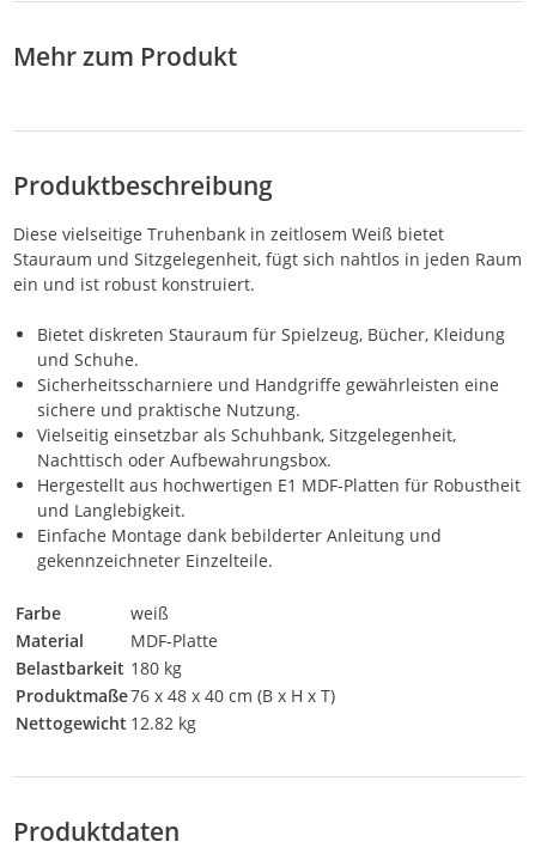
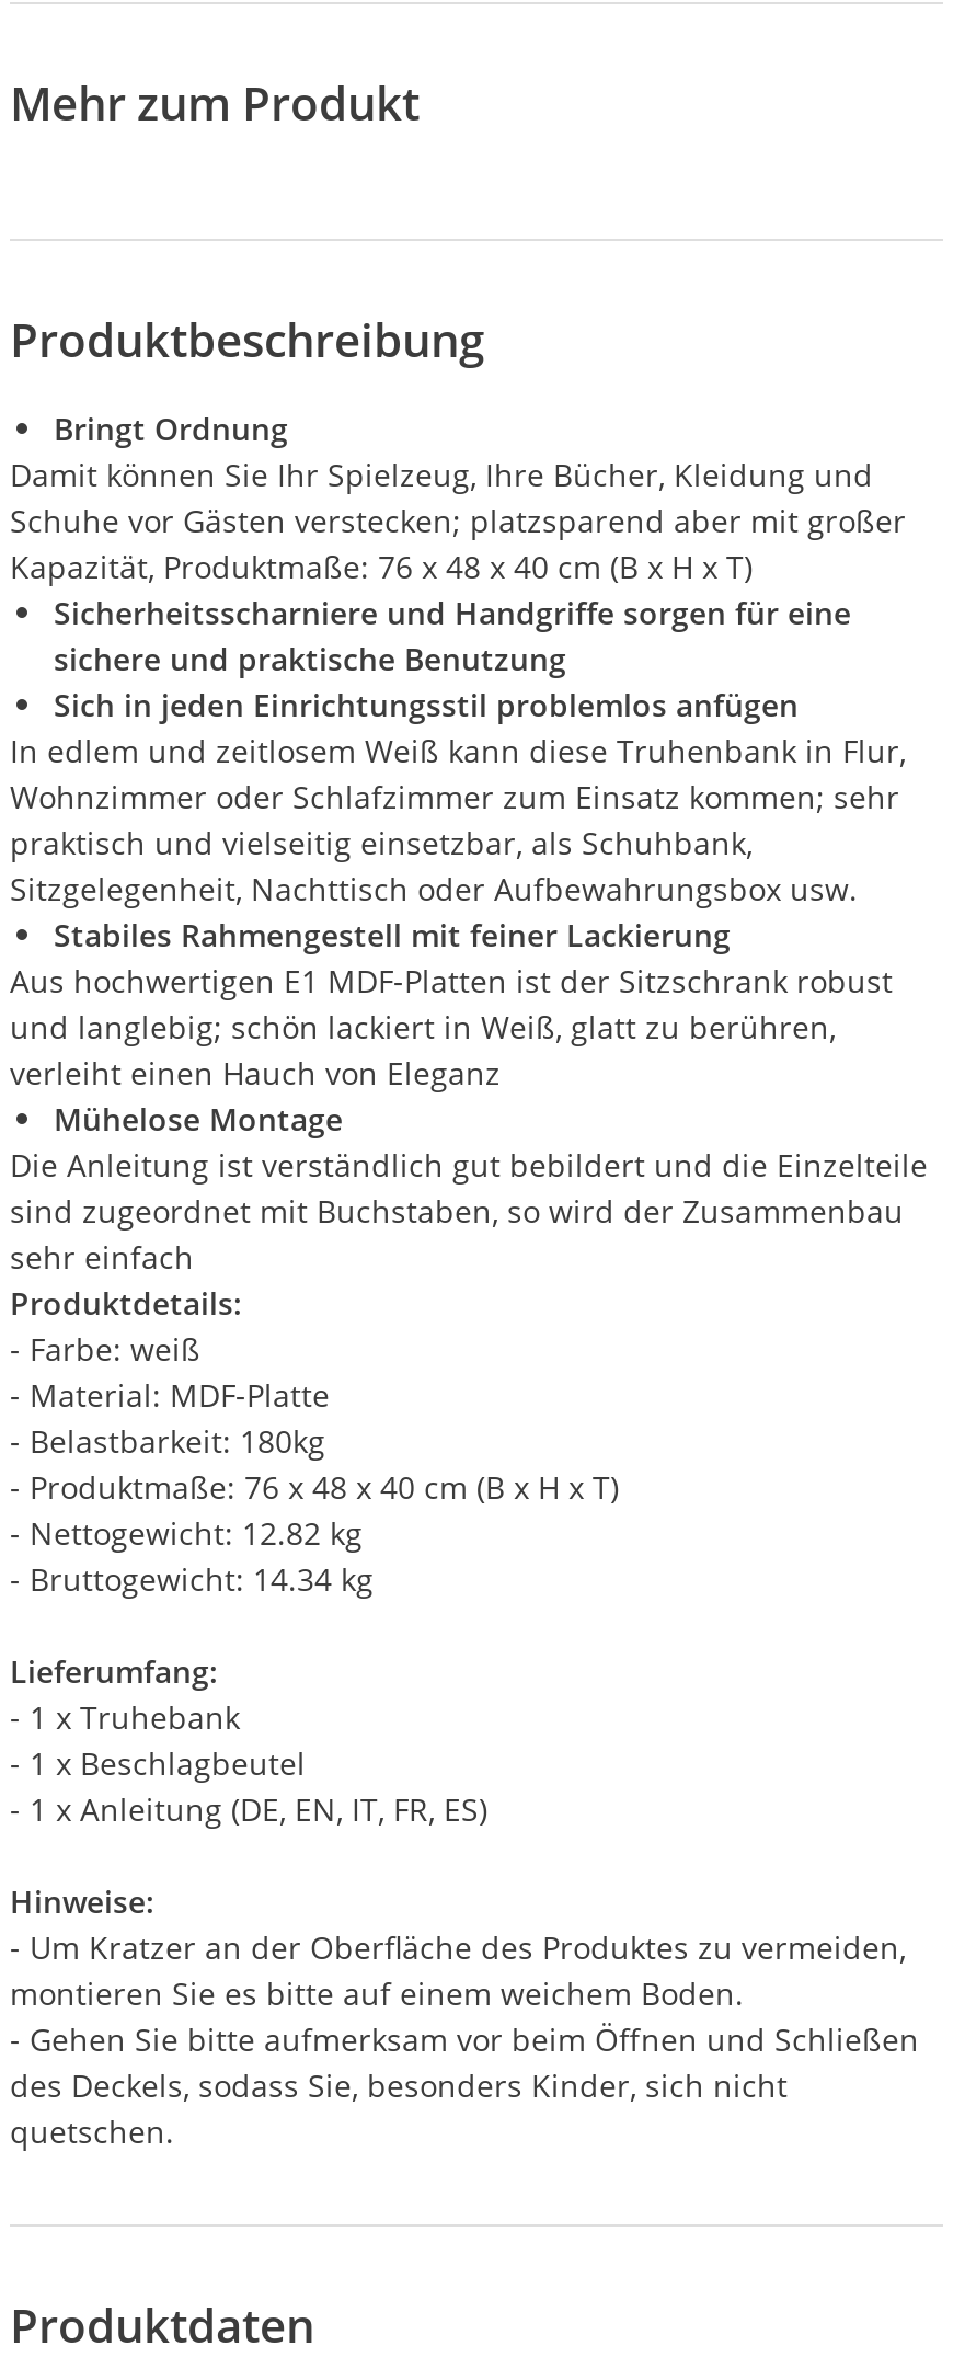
- Diese vielseitige Truhenbank in zeitlosem Weiß bietet
- Stauraum und Sitzgelegenheit, fügt sich nahtlos in jeden Raum
- ein und ist robust konstruiert.
+ Bringt Ordnung
+ Damit können Sie Ihr Spielzeug, Ihre Bücher, Kleidung und
+ Schuhe vor Gästen verstecken; platzsparend aber mit großer
+ Kapazität, Produktmaße: 76 x 48 x 40 cm (B x H x T)
+ Sicherheitsscharniere und Handgriffe sorgen für eine
+ sichere und praktische Benutzung
+ Sich in jeden Einrichtungsstil problemlos anfügen
+ In edlem und zeitlosem Weiß kann diese Truhenbank in Flur,
+ Wohnzimmer oder Schlafzimmer zum Einsatz kommen; sehr
+ praktisch und vielseitig einsetzbar, als Schuhbank,
+ Sitzgelegenheit, Nachttisch oder Aufbewahrungsbox usw.
+ Stabiles Rahmengestell mit feiner Lackierung
+ Aus hochwertigen E1 MDF-Platten ist der Sitzschrank robust
+ und langlebig; schön lackiert in Weiß, glatt zu berühren,
+ verleiht einen Hauch von Eleganz
+ Mühelose Montage
+ Die Anleitung ist verständlich gut bebildert und die Einzelteile
+ sind zugeordnet mit Buchstaben, so wird der Zusammenbau
+ sehr einfach
+ Produktdetails:
+ - Farbe: weiß
+ - Material: MDF-Platte
+ - Belastbarkeit: 180kg
+ - Produktmaße: 76 x 48 x 40 cm (B x H x T)
+ - Nettogewicht: 12.82 kg
+ - Bruttogewicht: 14.34 kg

- Bietet diskreten Stauraum für Spielzeug, Bücher, Kleidung
- und Schuhe.
- Sicherheitsscharniere und Handgriffe gewährleisten eine
- sichere und praktische Nutzung.
- Vielseitig einsetzbar als Schuhbank, Sitzgelegenheit,
- Nachttisch oder Aufbewahrungsbox.
- Hergestellt aus hochwertigen E1 MDF-Platten für Robustheit
- und Langlebigkeit.
- Einfache Montage dank bebilderter Anleitung und
- gekennzeichneter Einzelteile.
+ Lieferumfang:
+ - 1 x Truhebank
+ - 1 x Beschlagbeutel
+ - 1 x Anleitung (DE, EN, IT, FR, ES)

- Farbe
- weiß
- Material
- MDF-Platte
- Belastbarkeit 180 kg
- Produktmaße 76 x 48 x 40 cm (B x H x T)
- Nettogewicht 12.82 kg
+ Hinweise:
+ - Um Kratzer an der Oberfläche des Produktes zu vermeiden,
+ montieren Sie es bitte auf einem weichem Boden.
+ - Gehen Sie bitte aufmerksam vor beim Öffnen und Schließen
+ des Deckels, sodass Sie, besonders Kinder, sich nicht
+ quetschen.
